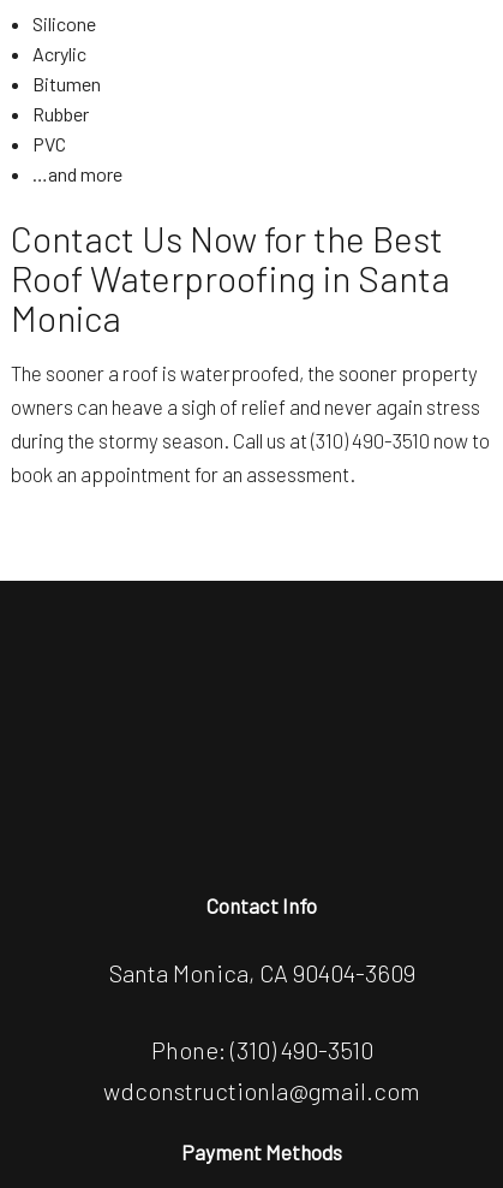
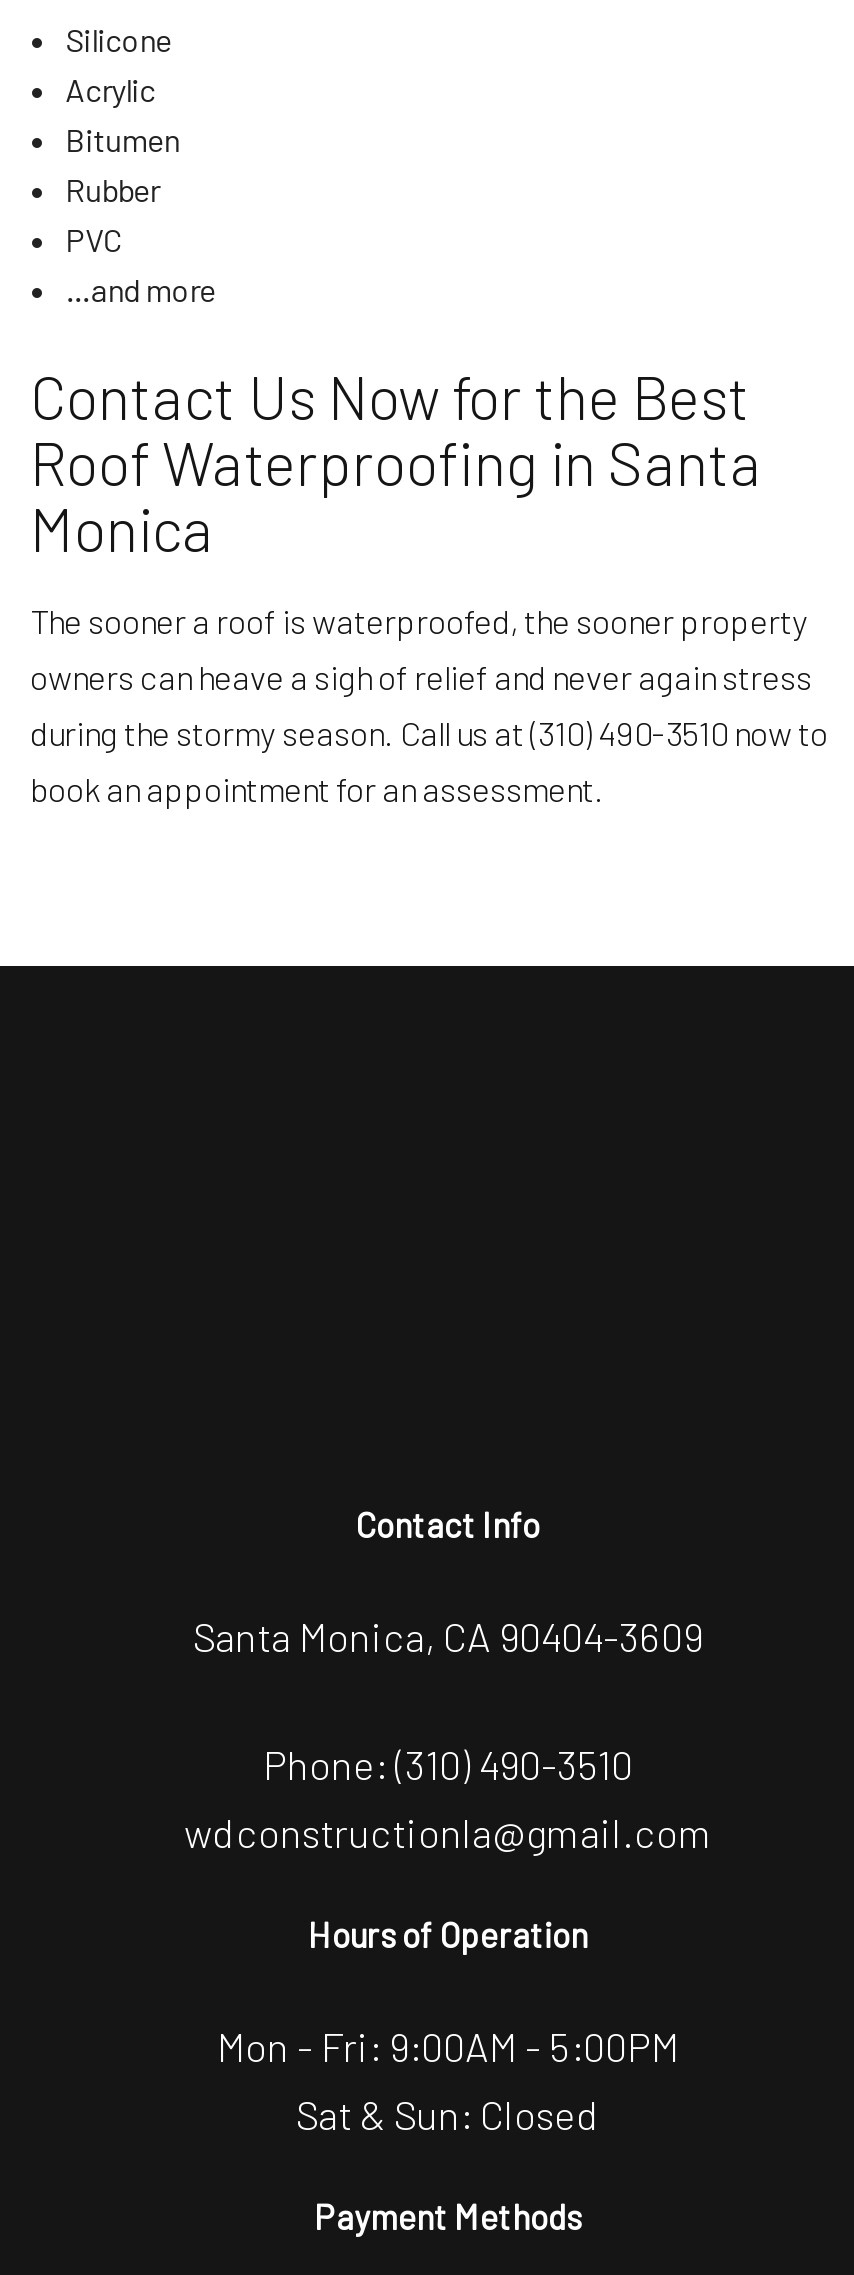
+ Hours of Operation
+ Mon - Fri: 9:00AM - 5:00PM
+ Sat & Sun: Closed
